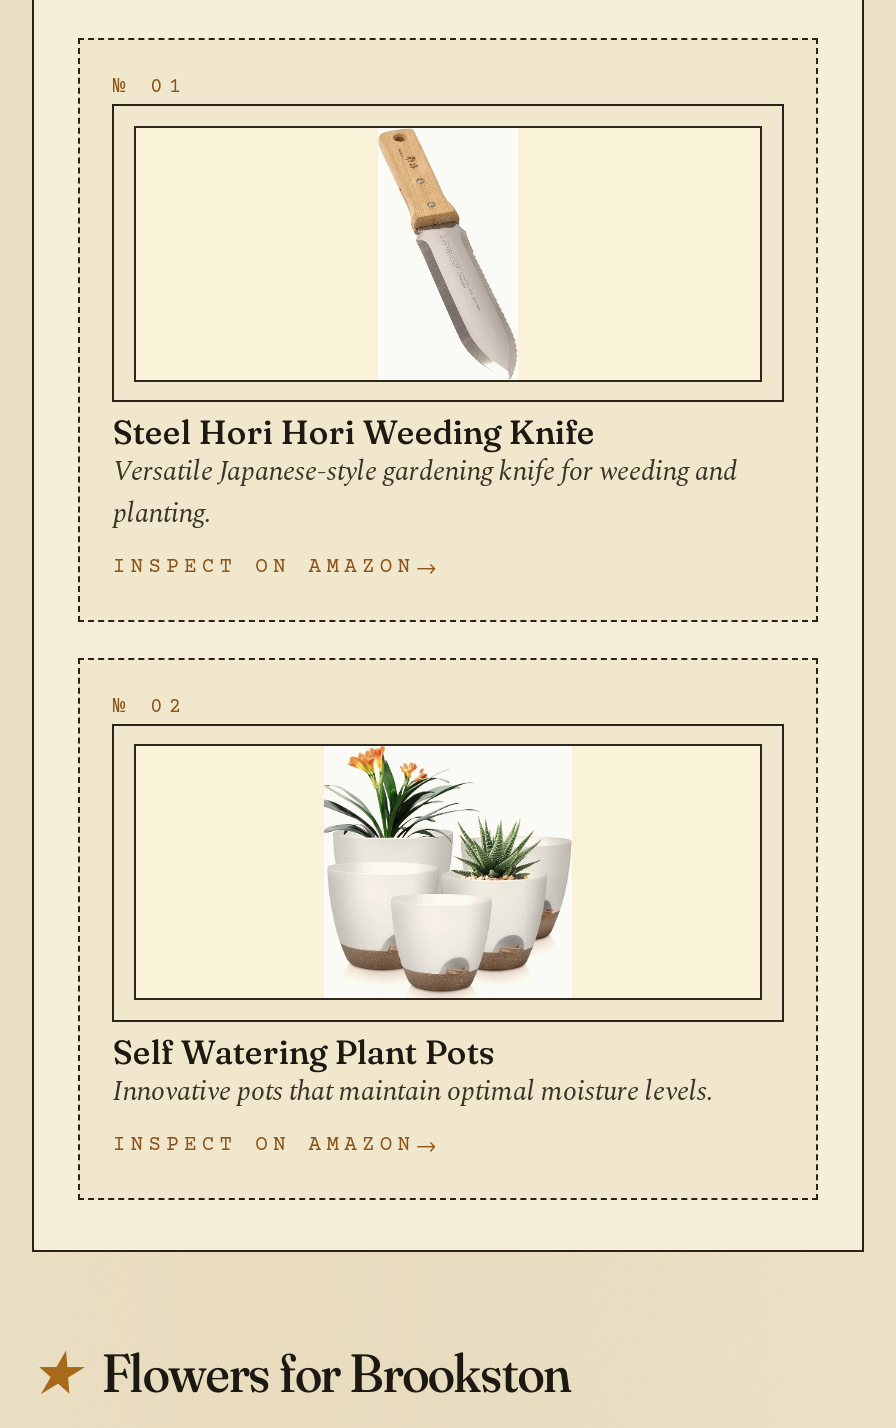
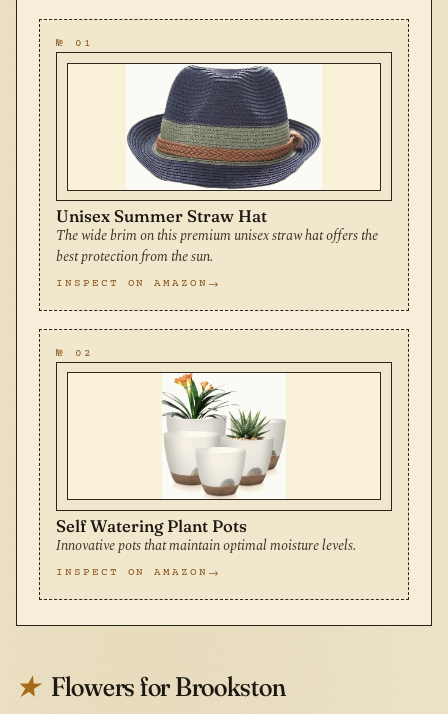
- [image]
- Steel Hori Hori Weeding Knife
- Versatile Japanese-style gardening knife for weeding and
- planting.
+ [image]
+ Unisex Summer Straw Hat
+ The wide brim on this premium unisex straw hat offers the
+ best protection from the sun.
